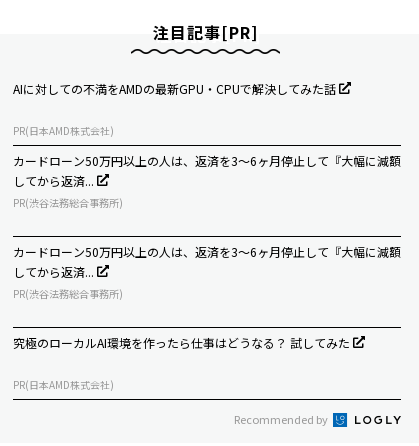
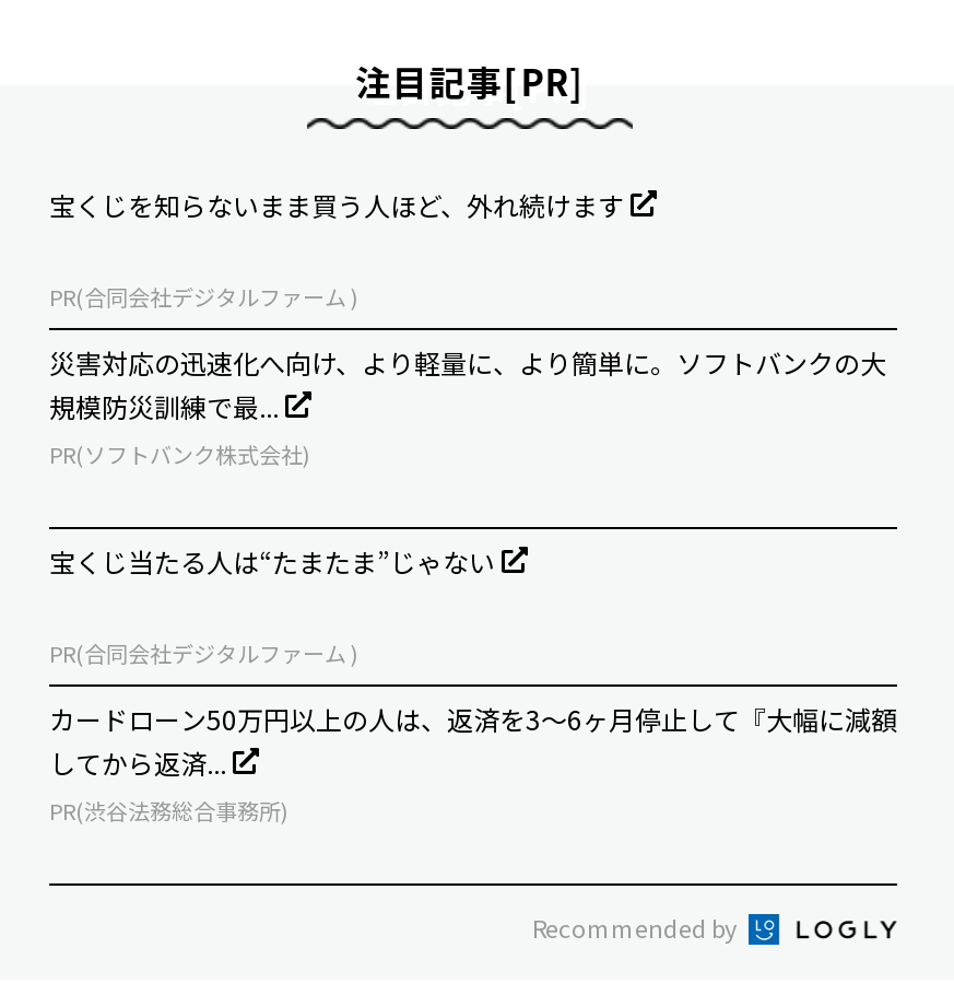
- AIに対しての不満をAMDの最新GPU・CPUで解決してみた話
- PR(日本AMD株式会社)
+ 宝くじを知らないまま買う人ほど、外れ続けます
+ PR(合同会社デジタルファーム )
+ 災害対応の迅速化へ向け、より軽量に、より簡単に。ソフトバンクの大
+ 規模防災訓練で最...
+ PR(ソフトバンク株式会社)
+ 宝くじ当たる人は“たまたま”じゃない
+ PR(合同会社デジタルファーム )

moved down: カードローン50万円以上の人は、返済を3～6ヶ月停止して『大幅に減額 | してから返済... | PR(渋谷法務総合事務所)

- カードローン50万円以上の人は、返済を3～6ヶ月停止して『大幅に減額
- してから返済...
- PR(渋谷法務総合事務所)
- 究極のローカルAI環境を作ったら仕事はどうなる？ 試してみた
- PR(日本AMD株式会社)
